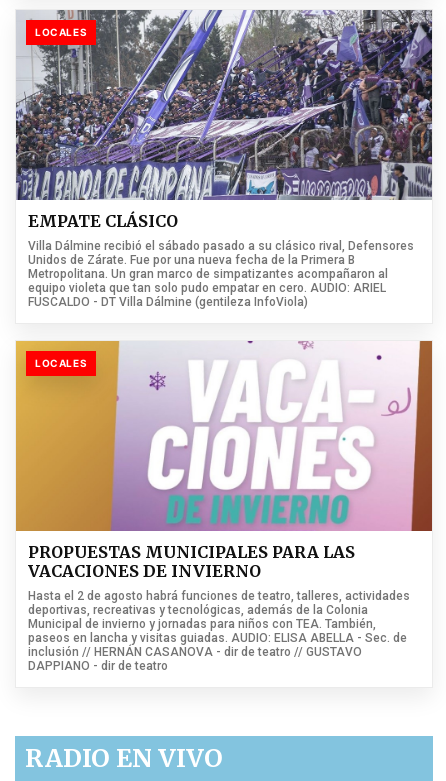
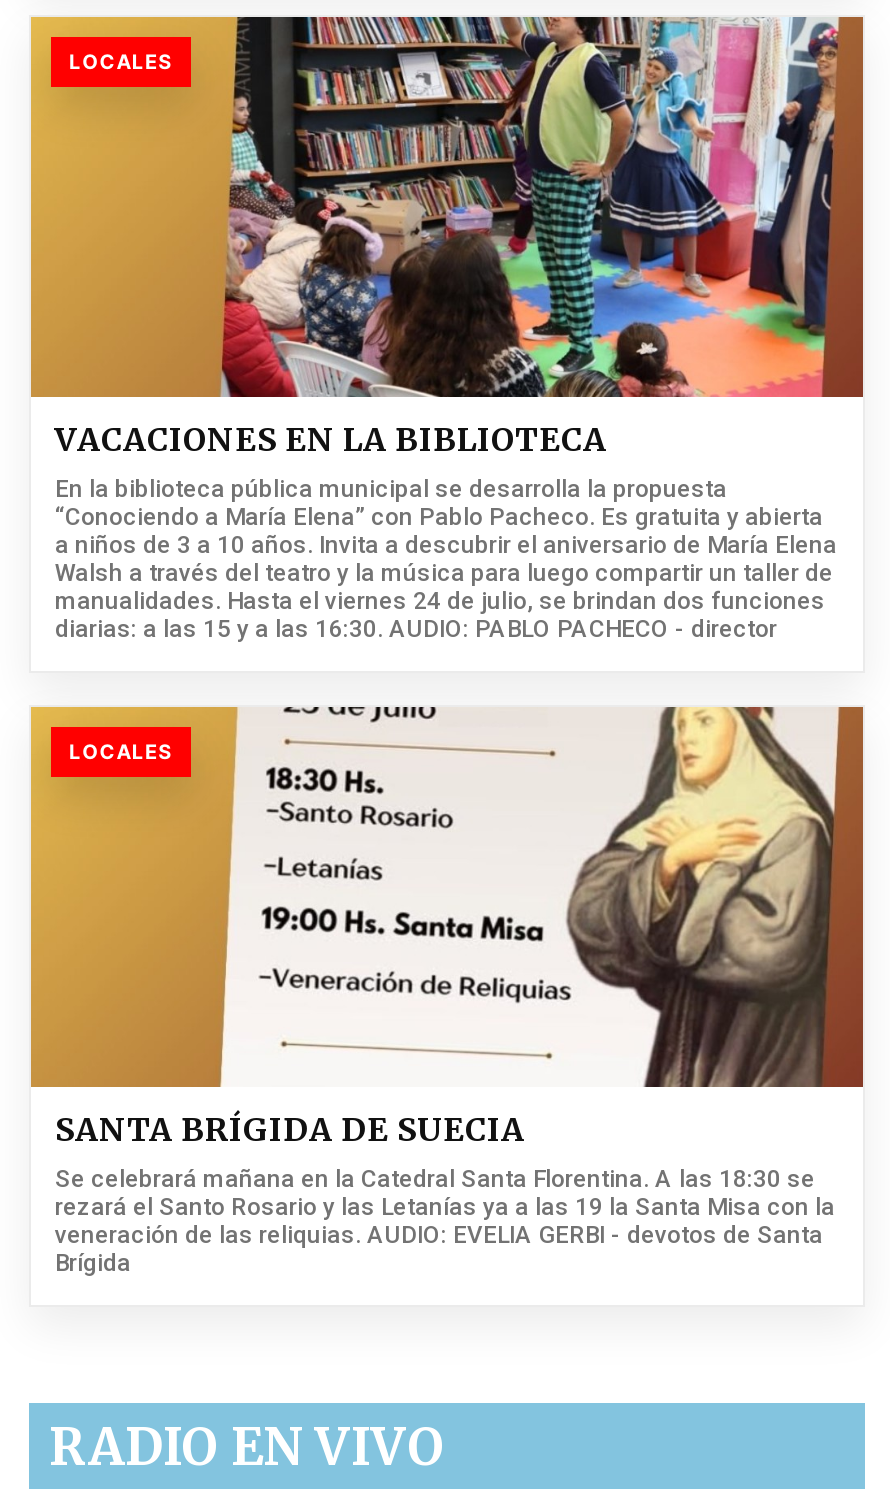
- [image]
- EMPATE CLÁSICO
- Villa Dálmine recibió el sábado pasado a su clásico rival, Defensores
- Unidos de Zárate. Fue por una nueva fecha de la Primera B
- Metropolitana. Un gran marco de simpatizantes acompañaron al
- equipo violeta que tan solo pudo empatar en cero. AUDIO: ARIEL
- FUSCALDO - DT Villa Dálmine (gentileza InfoViola)
+ [image]
+ VACACIONES EN LA BIBLIOTECA
+ En la biblioteca pública municipal se desarrolla la propuesta
+ “Conociendo a María Elena” con Pablo Pacheco. Es gratuita y abierta
+ a niños de 3 a 10 años. Invita a descubrir el aniversario de María Elena
+ Walsh a través del teatro y la música para luego compartir un taller de
+ manualidades. Hasta el viernes 24 de julio, se brindan dos funciones
+ diarias: a las 15 y a las 16:30. AUDIO: PABLO PACHECO - director

- [image]
- PROPUESTAS MUNICIPALES PARA LAS
- VACACIONES DE INVIERNO
- Hasta el 2 de agosto habrá funciones de teatro, talleres, actividades
- deportivas, recreativas y tecnológicas, además de la Colonia
- Municipal de invierno y jornadas para niños con TEA. También,
- paseos en lancha y visitas guiadas. AUDIO: ELISA ABELLA - Sec. de
- inclusión // HERNÁN CASANOVA - dir de teatro // GUSTAVO
- DAPPIANO - dir de teatro
+ [image]
+ SANTA BRÍGIDA DE SUECIA
+ Se celebrará mañana en la Catedral Santa Florentina. A las 18:30 se
+ rezará el Santo Rosario y las Letanías ya a las 19 la Santa Misa con la
+ veneración de las reliquias. AUDIO: EVELIA GERBI - devotos de Santa
+ Brígida
